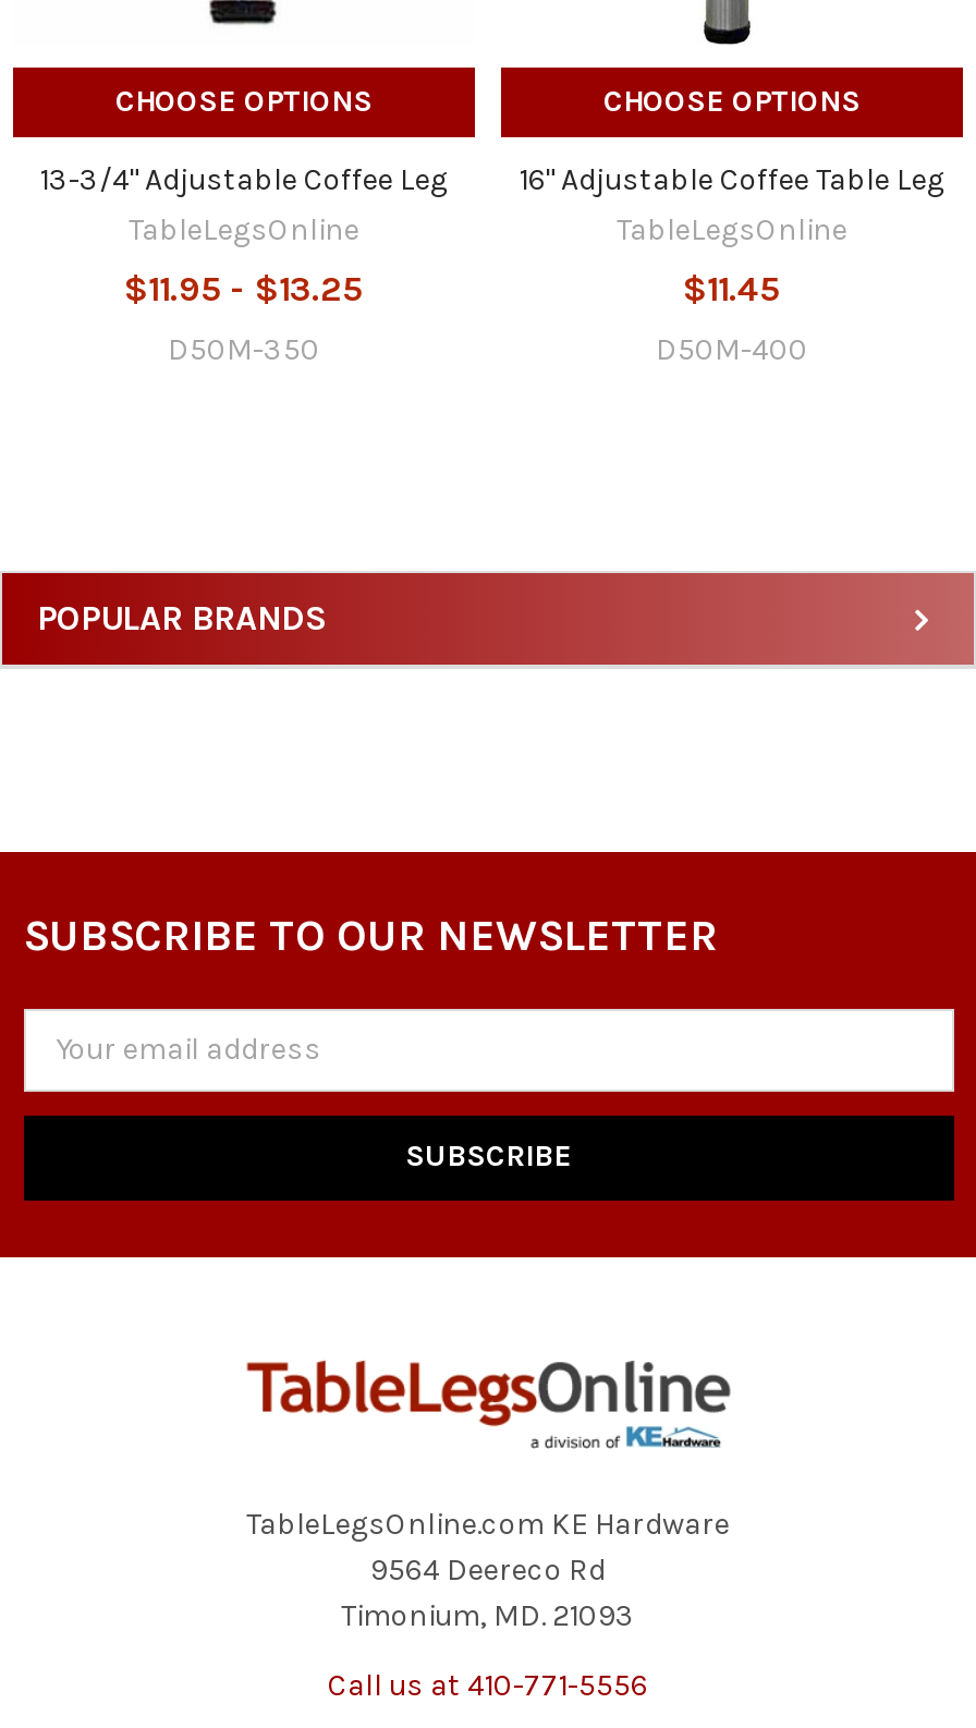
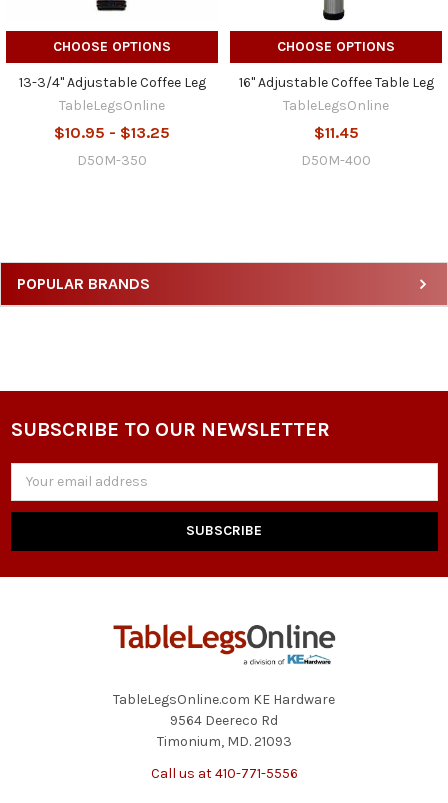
- $11.95 - $13.25
+ $10.95 - $13.25
